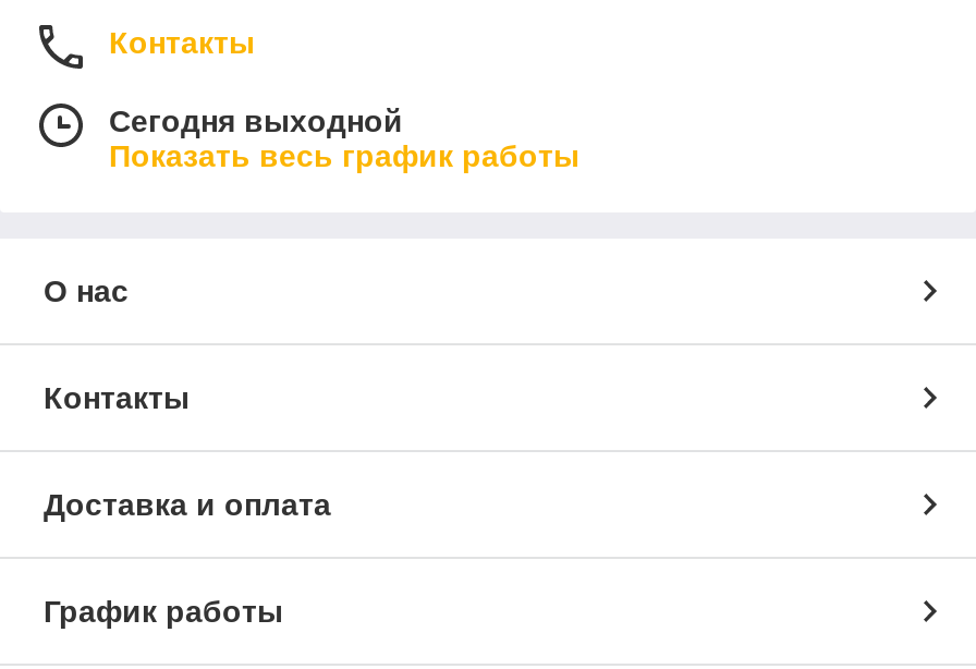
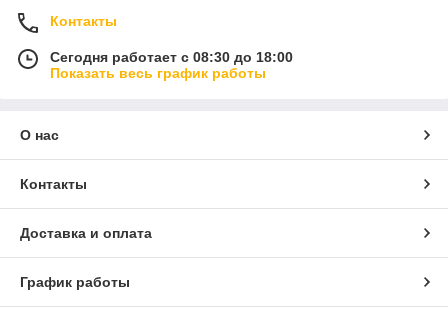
- Сегодня выходной
+ Сегодня работает с 08:30 до 18:00
